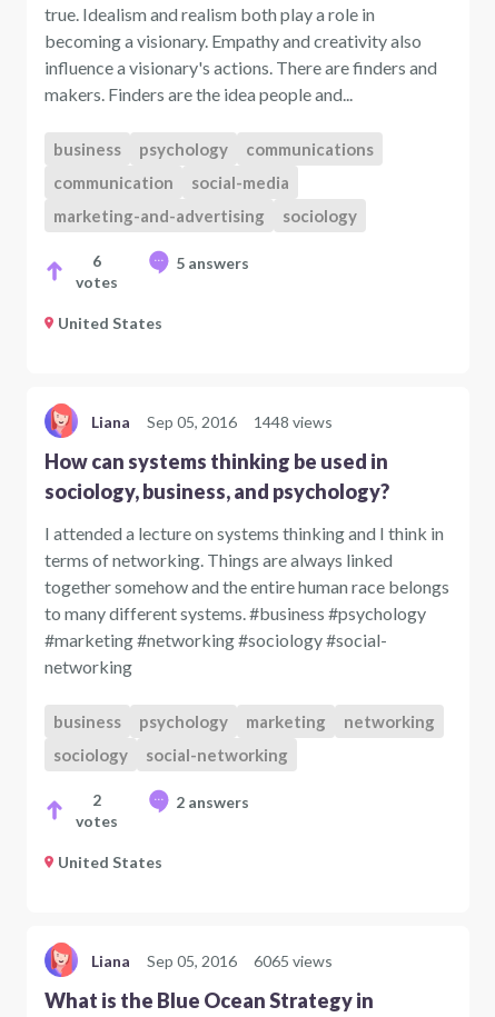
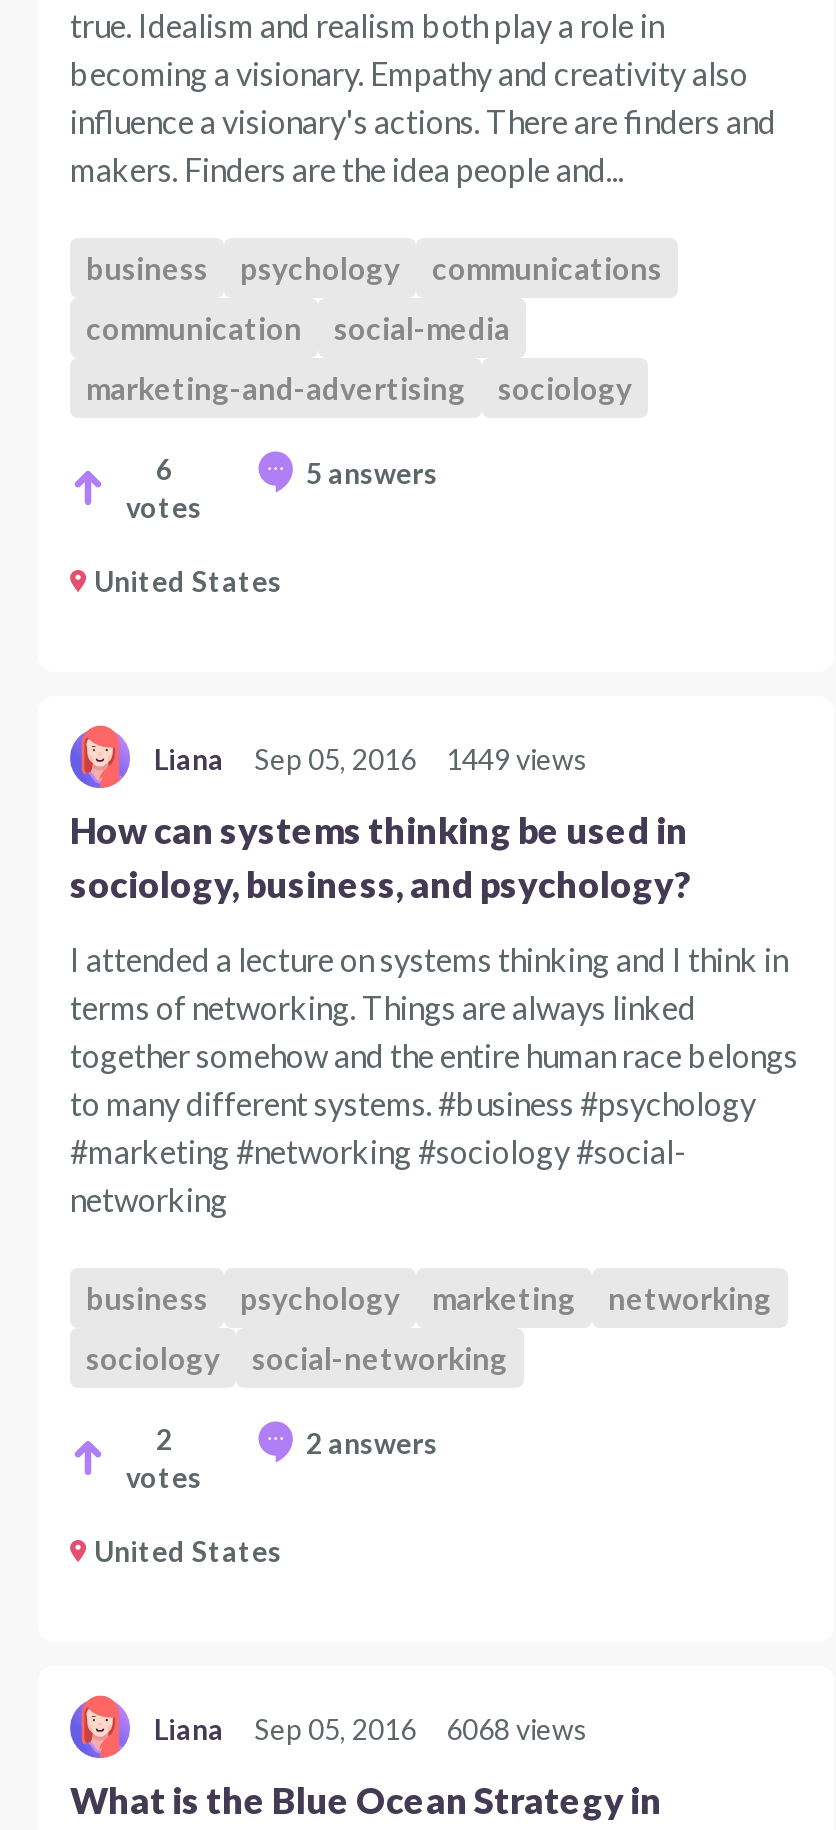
- Liana Sep 05, 2016 1448 views
+ Liana Sep 05, 2016 1449 views

- Liana Sep 05, 2016 6065 views
+ Liana Sep 05, 2016 6068 views
